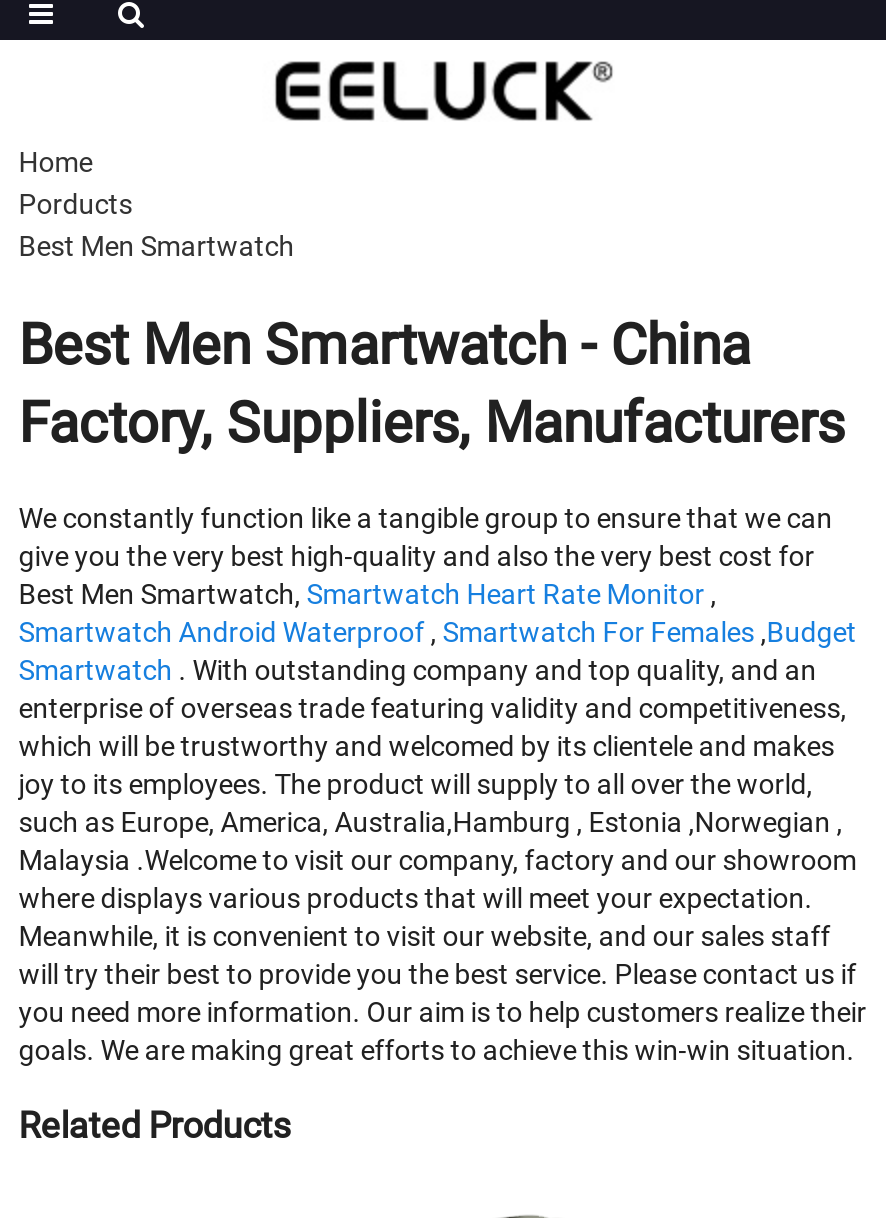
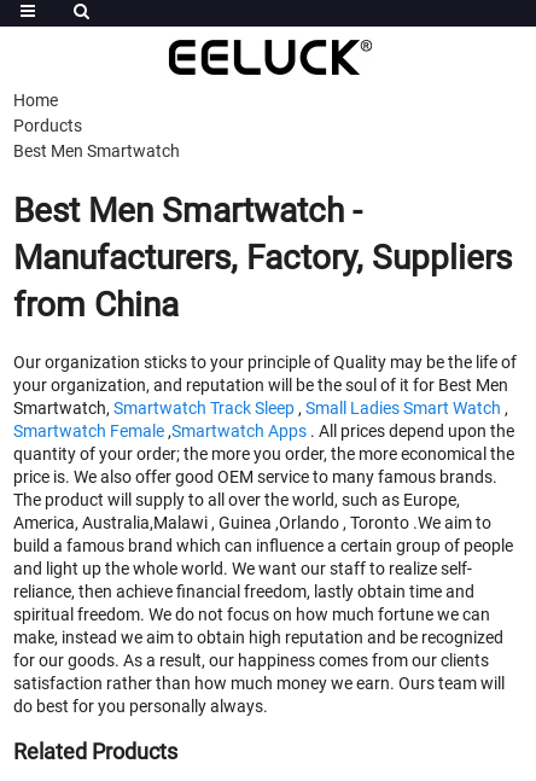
- Best Men Smartwatch - China
- Factory, Suppliers, Manufacturers
+ Best Men Smartwatch -
+ Manufacturers, Factory, Suppliers
+ from China

- We constantly function like a tangible group to ensure that we can
- give you the very best high-quality and also the very best cost for
- Best Men Smartwatch, Smartwatch Heart Rate Monitor,
- Smartwatch Android Waterproof, Smartwatch For Females, Budget
- Smartwatch. With outstanding company and top quality, and an
- enterprise of overseas trade featuring validity and competitiveness,
- which will be trustworthy and welcomed by its clientele and makes
- joy to its employees. The product will supply to all over the world,
- such as Europe, America, Australia,Hamburg , Estonia ,Norwegian ,
- Malaysia .Welcome to visit our company, factory and our showroom
- where displays various products that will meet your expectation.
- Meanwhile, it is convenient to visit our website, and our sales staff
- will try their best to provide you the best service. Please contact us if
- you need more information. Our aim is to help customers realize their
- goals. We are making great efforts to achieve this win-win situation.
+ Our organization sticks to your principle of Quality may be the life of
+ your organization, and reputation will be the soul of it for Best Men
+ Smartwatch, Smartwatch Track Sleep, Small Ladies Smart Watch,
+ Smartwatch Female, Smartwatch Apps. All prices depend upon the
+ quantity of your order; the more you order, the more economical the
+ price is. We also offer good OEM service to many famous brands.
+ The product will supply to all over the world, such as Europe,
+ America, Australia,Malawi , Guinea ,Orlando , Toronto .We aim to
+ build a famous brand which can influence a certain group of people
+ and light up the whole world. We want our staff to realize self-
+ reliance, then achieve financial freedom, lastly obtain time and
+ spiritual freedom. We do not focus on how much fortune we can
+ make, instead we aim to obtain high reputation and be recognized
+ for our goods. As a result, our happiness comes from our clients
+ satisfaction rather than how much money we earn. Ours team will
+ do best for you personally always.
